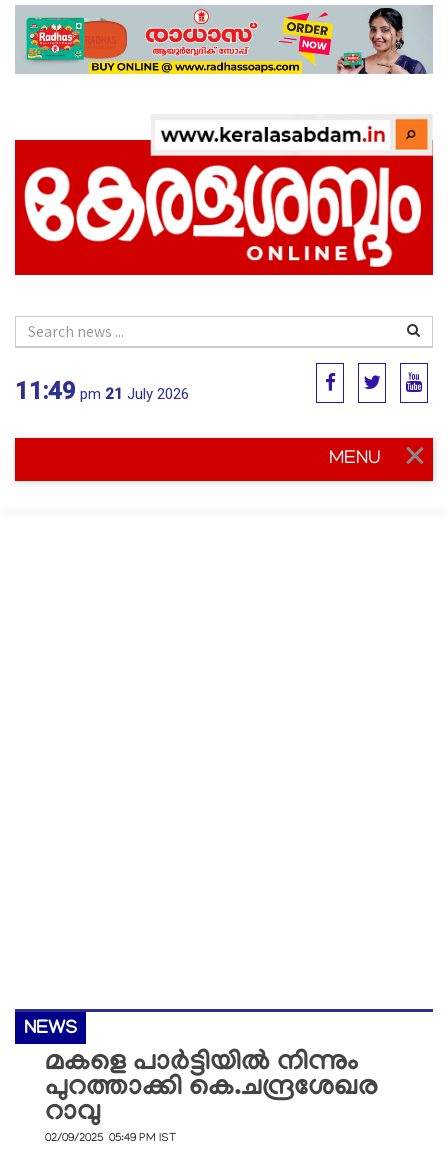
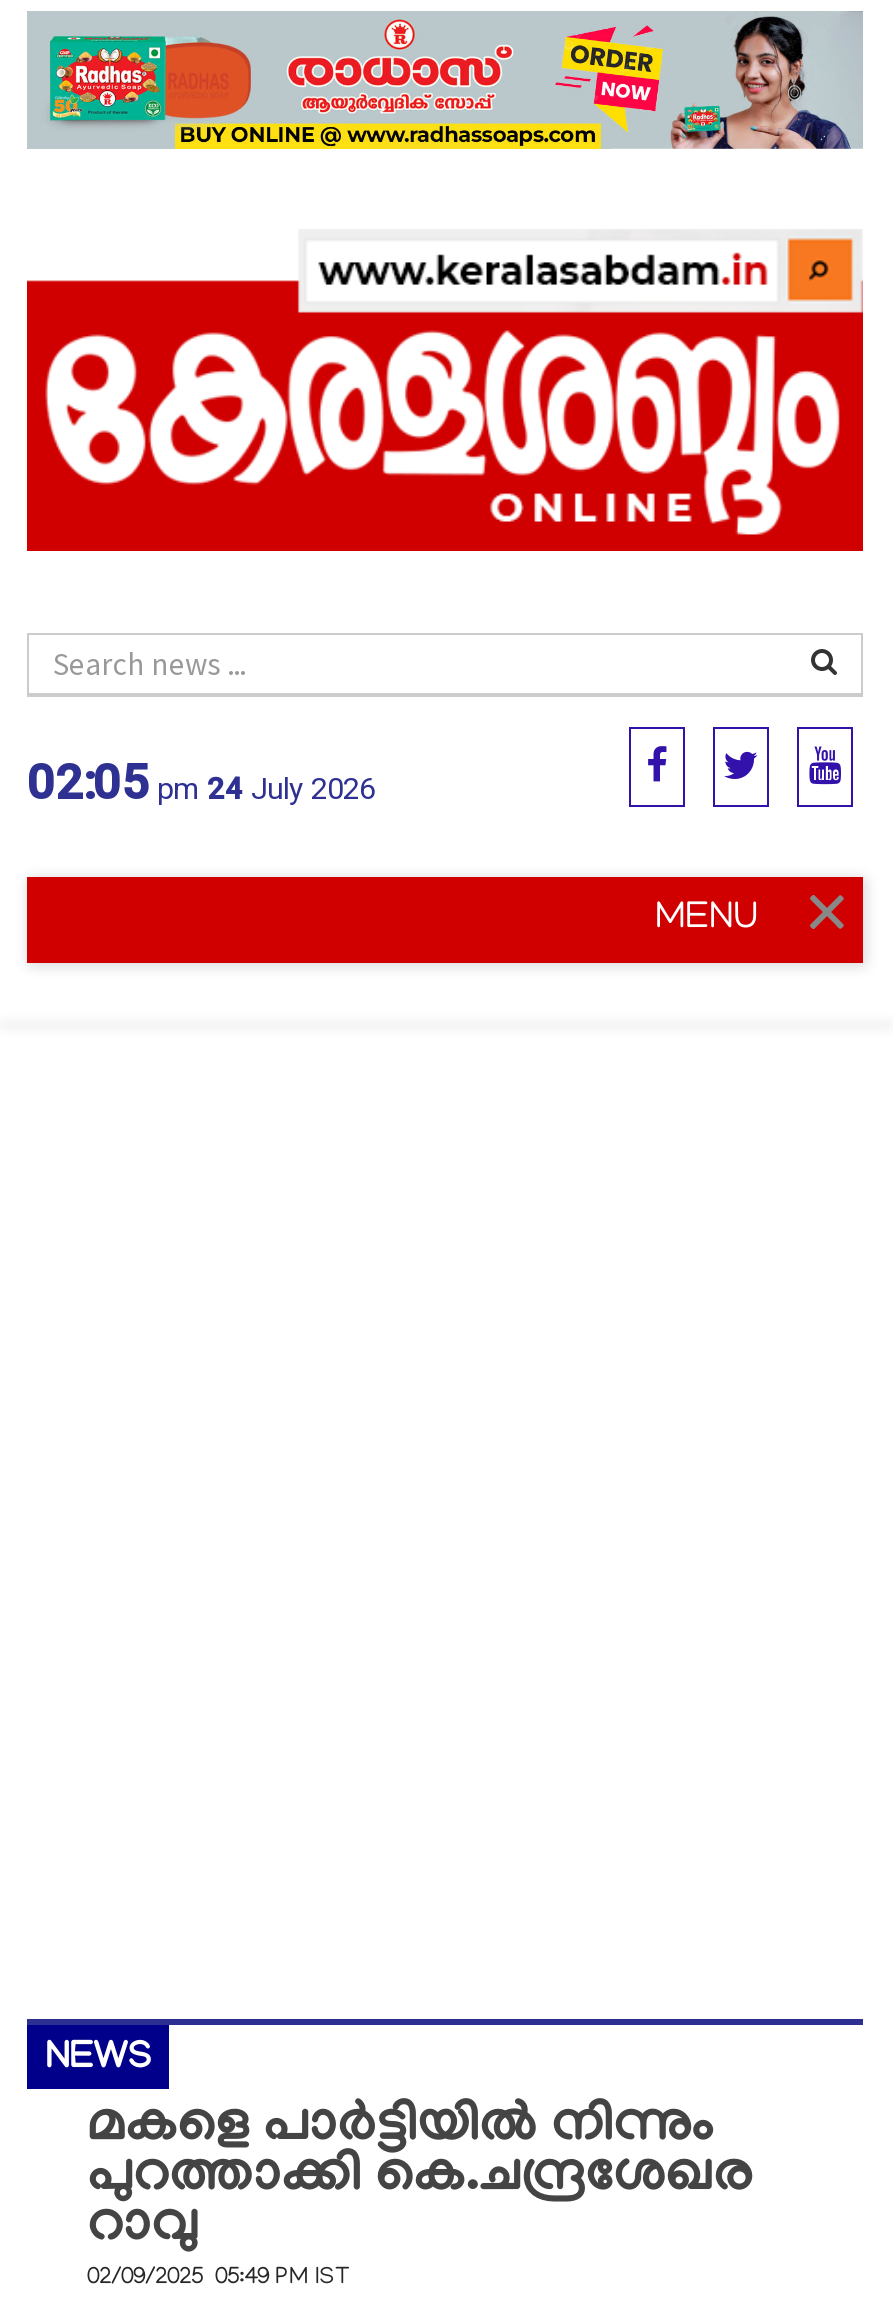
- 11:49 pm 21 July 2026
+ 02:05 pm 24 July 2026
